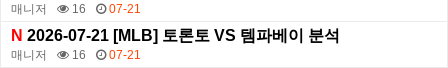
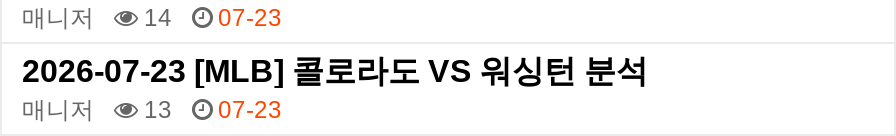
- 16
- 07-21
+ 14
+ 07-23

- N 2026-07-21 [MLB] 토론토 VS 템파베이 분석
+ 2026-07-23 [MLB] 콜로라도 VS 워싱턴 분석

- 16
- 07-21
+ 13
+ 07-23
